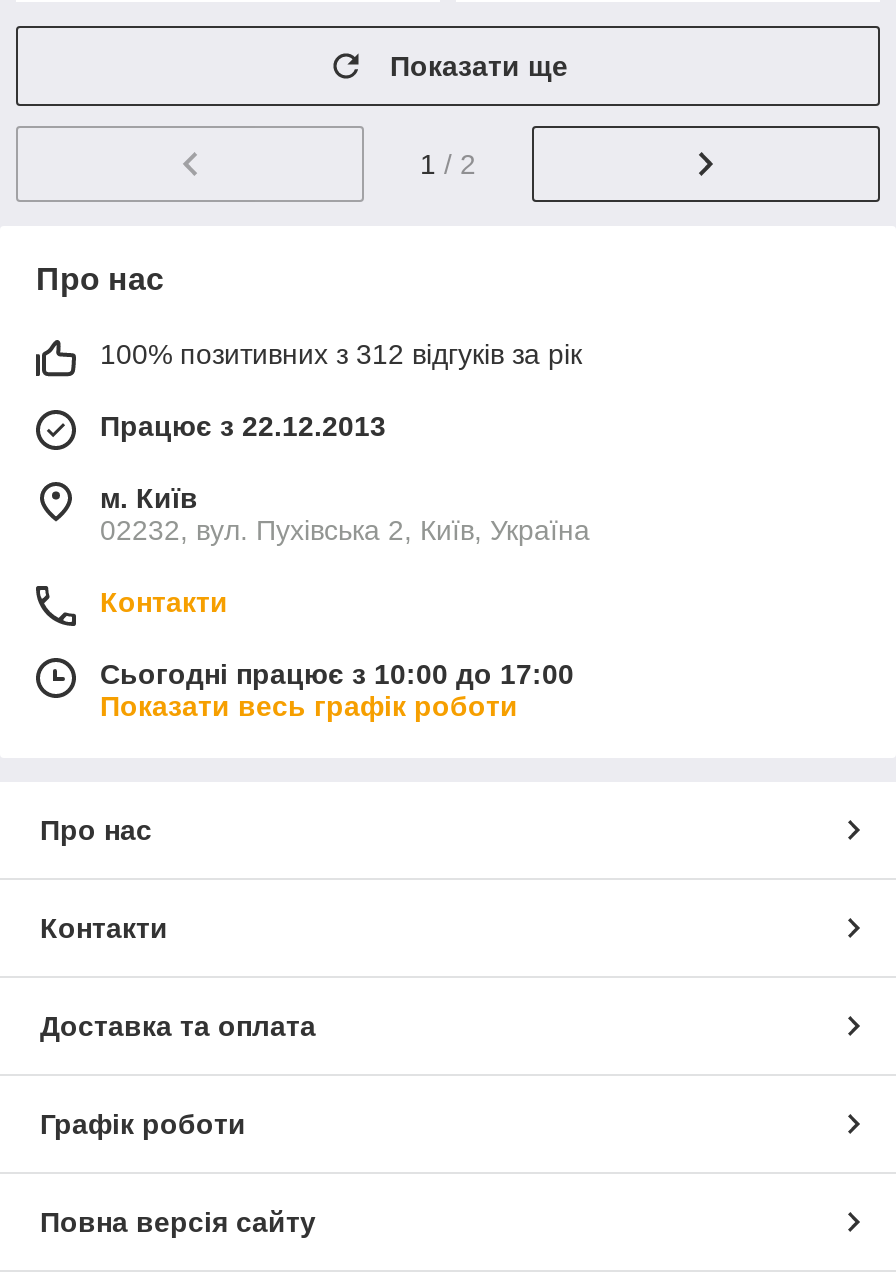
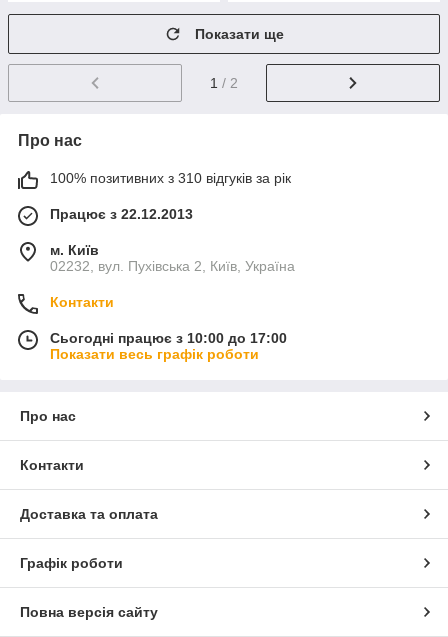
- 100% позитивних з 312 відгуків за рік
+ 100% позитивних з 310 відгуків за рік
